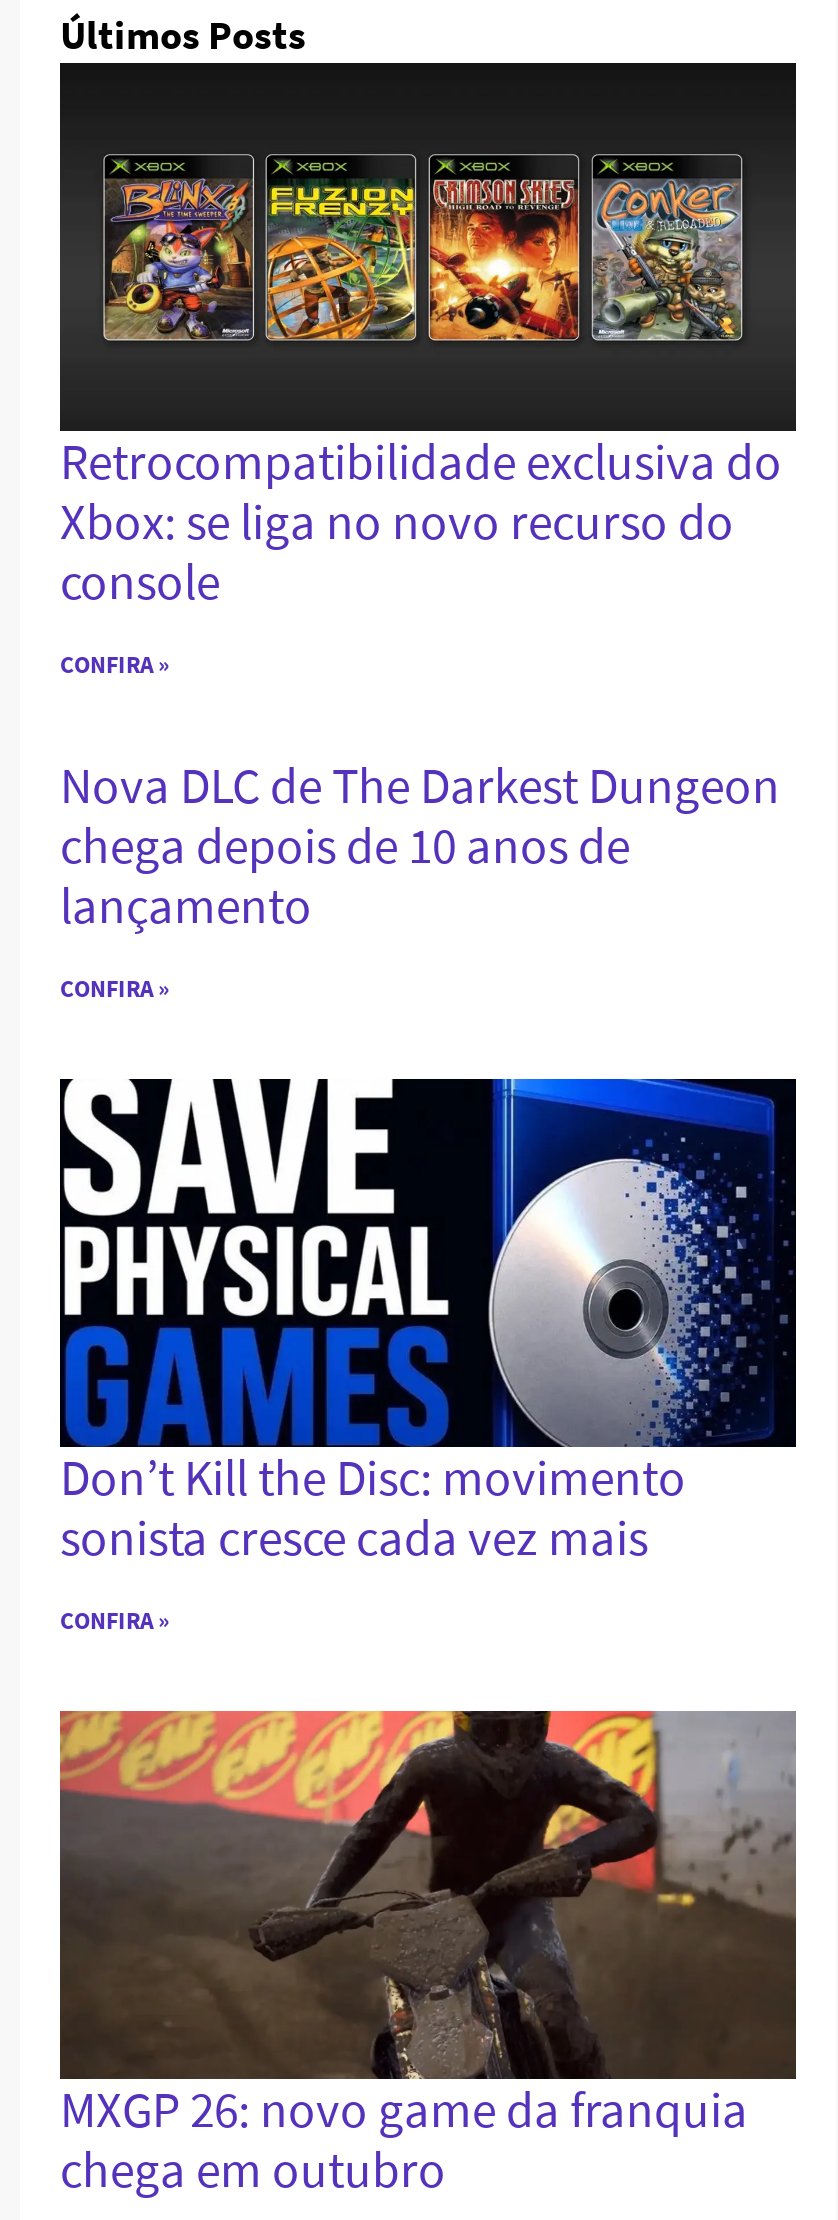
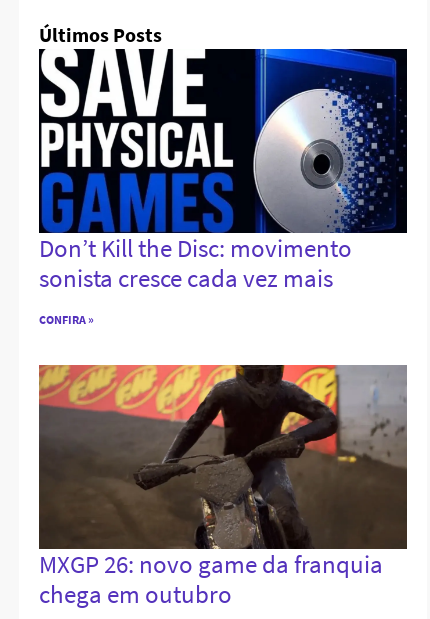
- [image]
- Retrocompatibilidade exclusiva do
- Xbox: se liga no novo recurso do
- console
- CONFIRA »
- Nova DLC de The Darkest Dungeon
- chega depois de 10 anos de
- lançamento
- CONFIRA »
